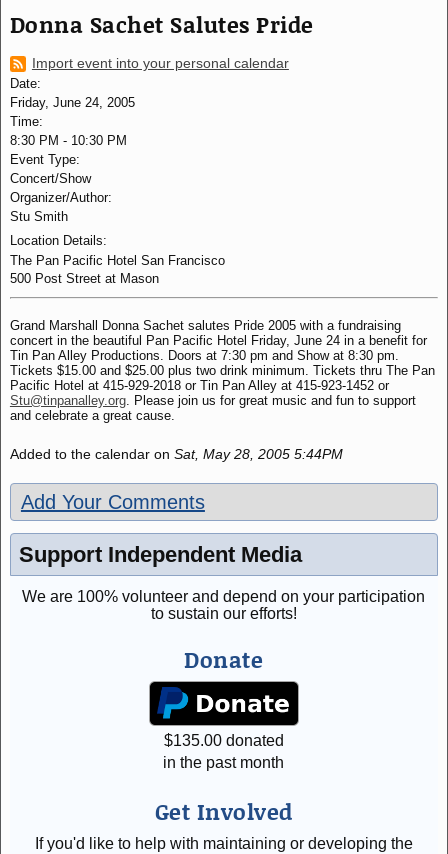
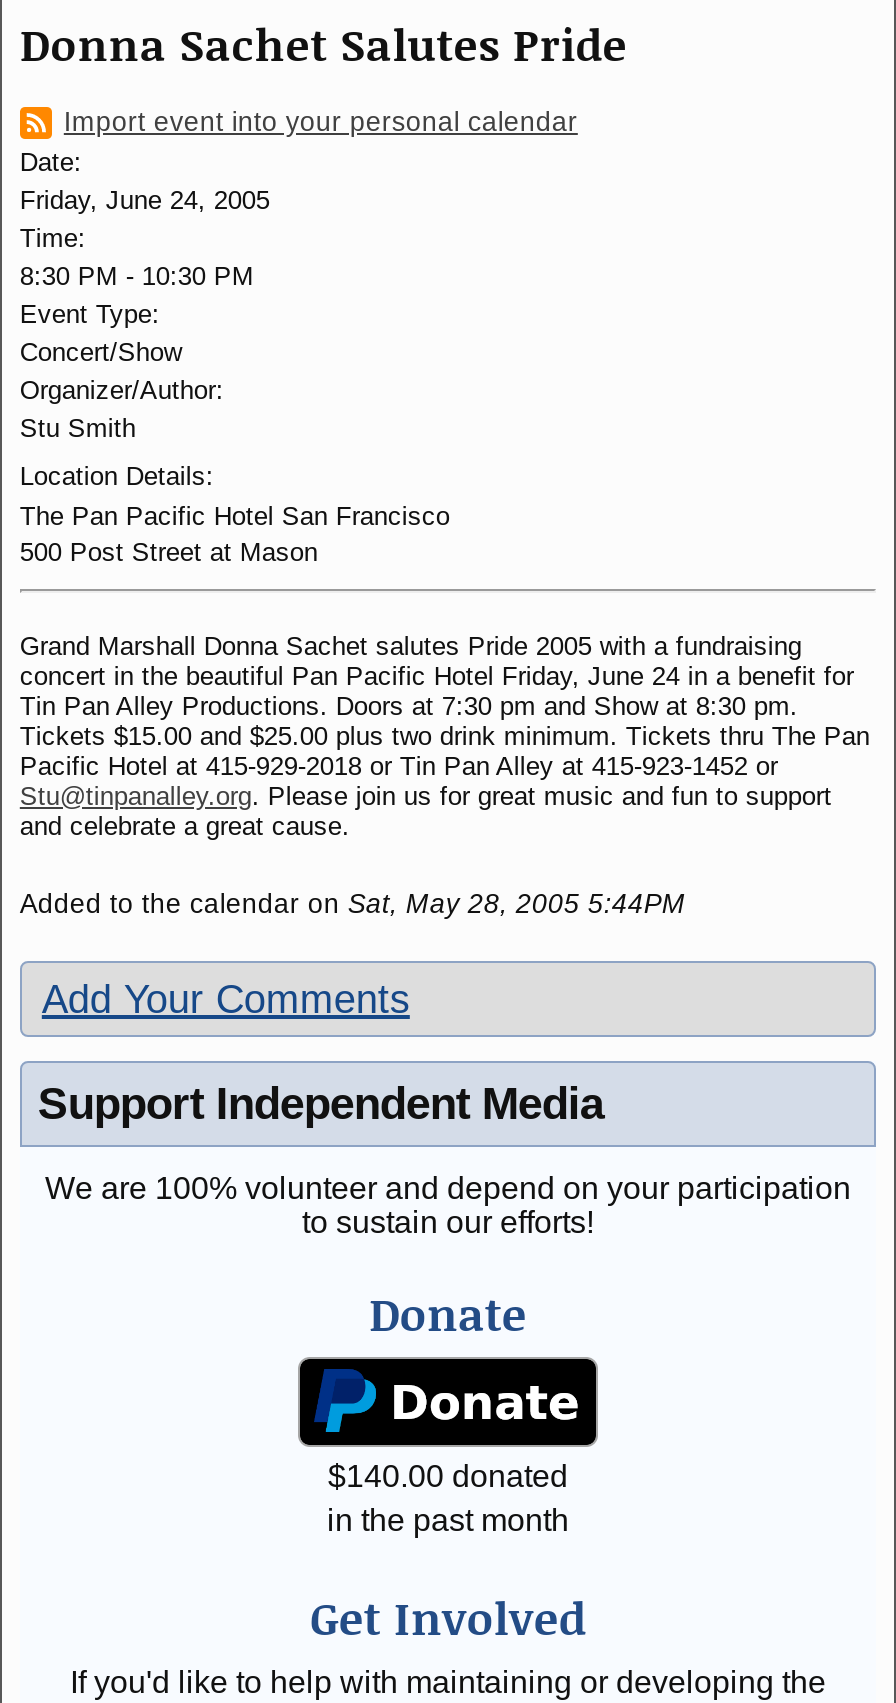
- $135.00 donated
+ $140.00 donated
